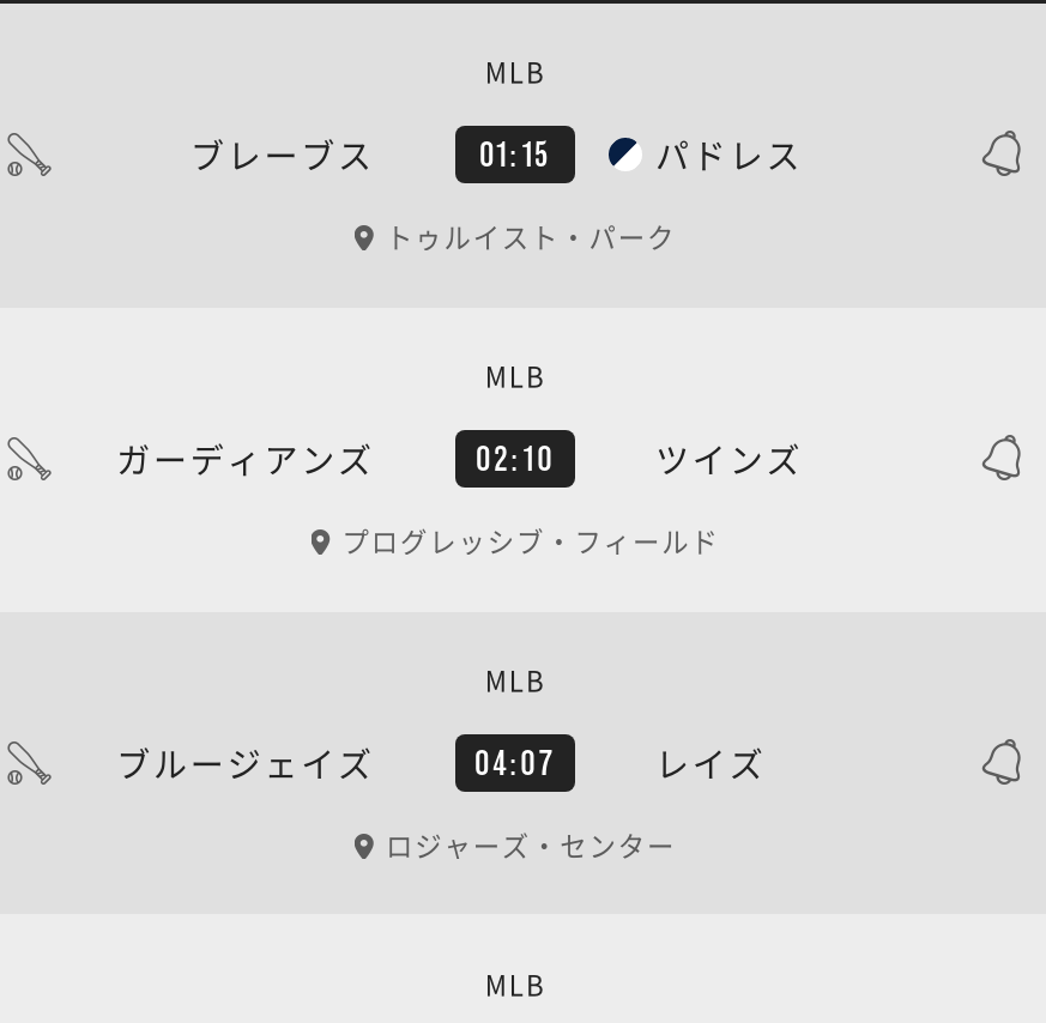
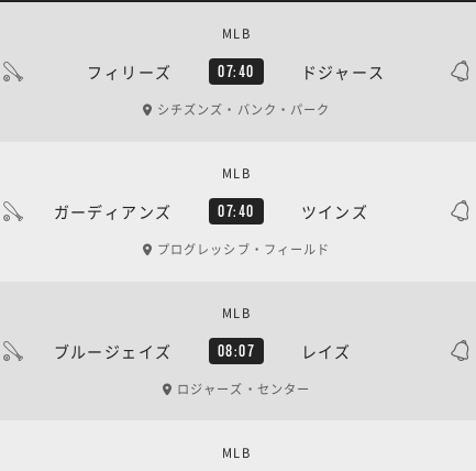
- ブレーブス
- 01:15
- パドレス
+ フィリーズ
+ 07:40
+ ドジャース

- トゥルイスト・パーク
+ シチズンズ・バンク・パーク

- 02:10
+ 07:40

- 04:07
+ 08:07
